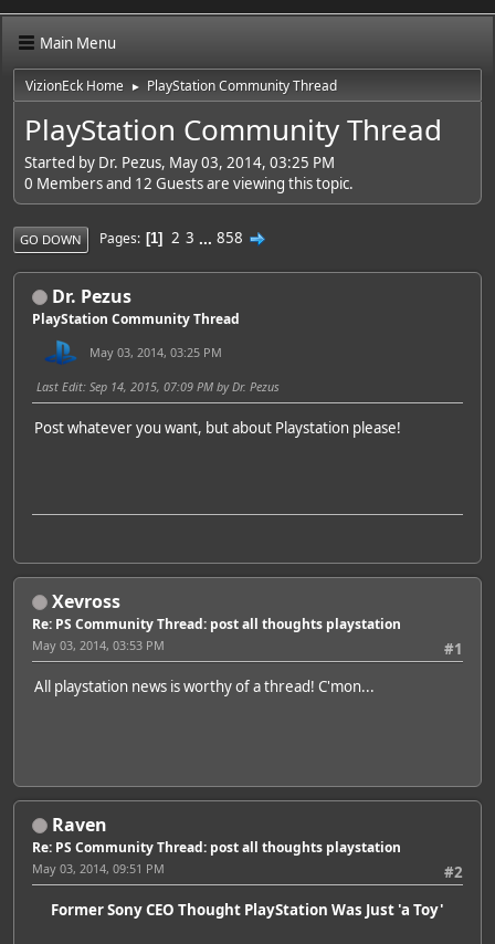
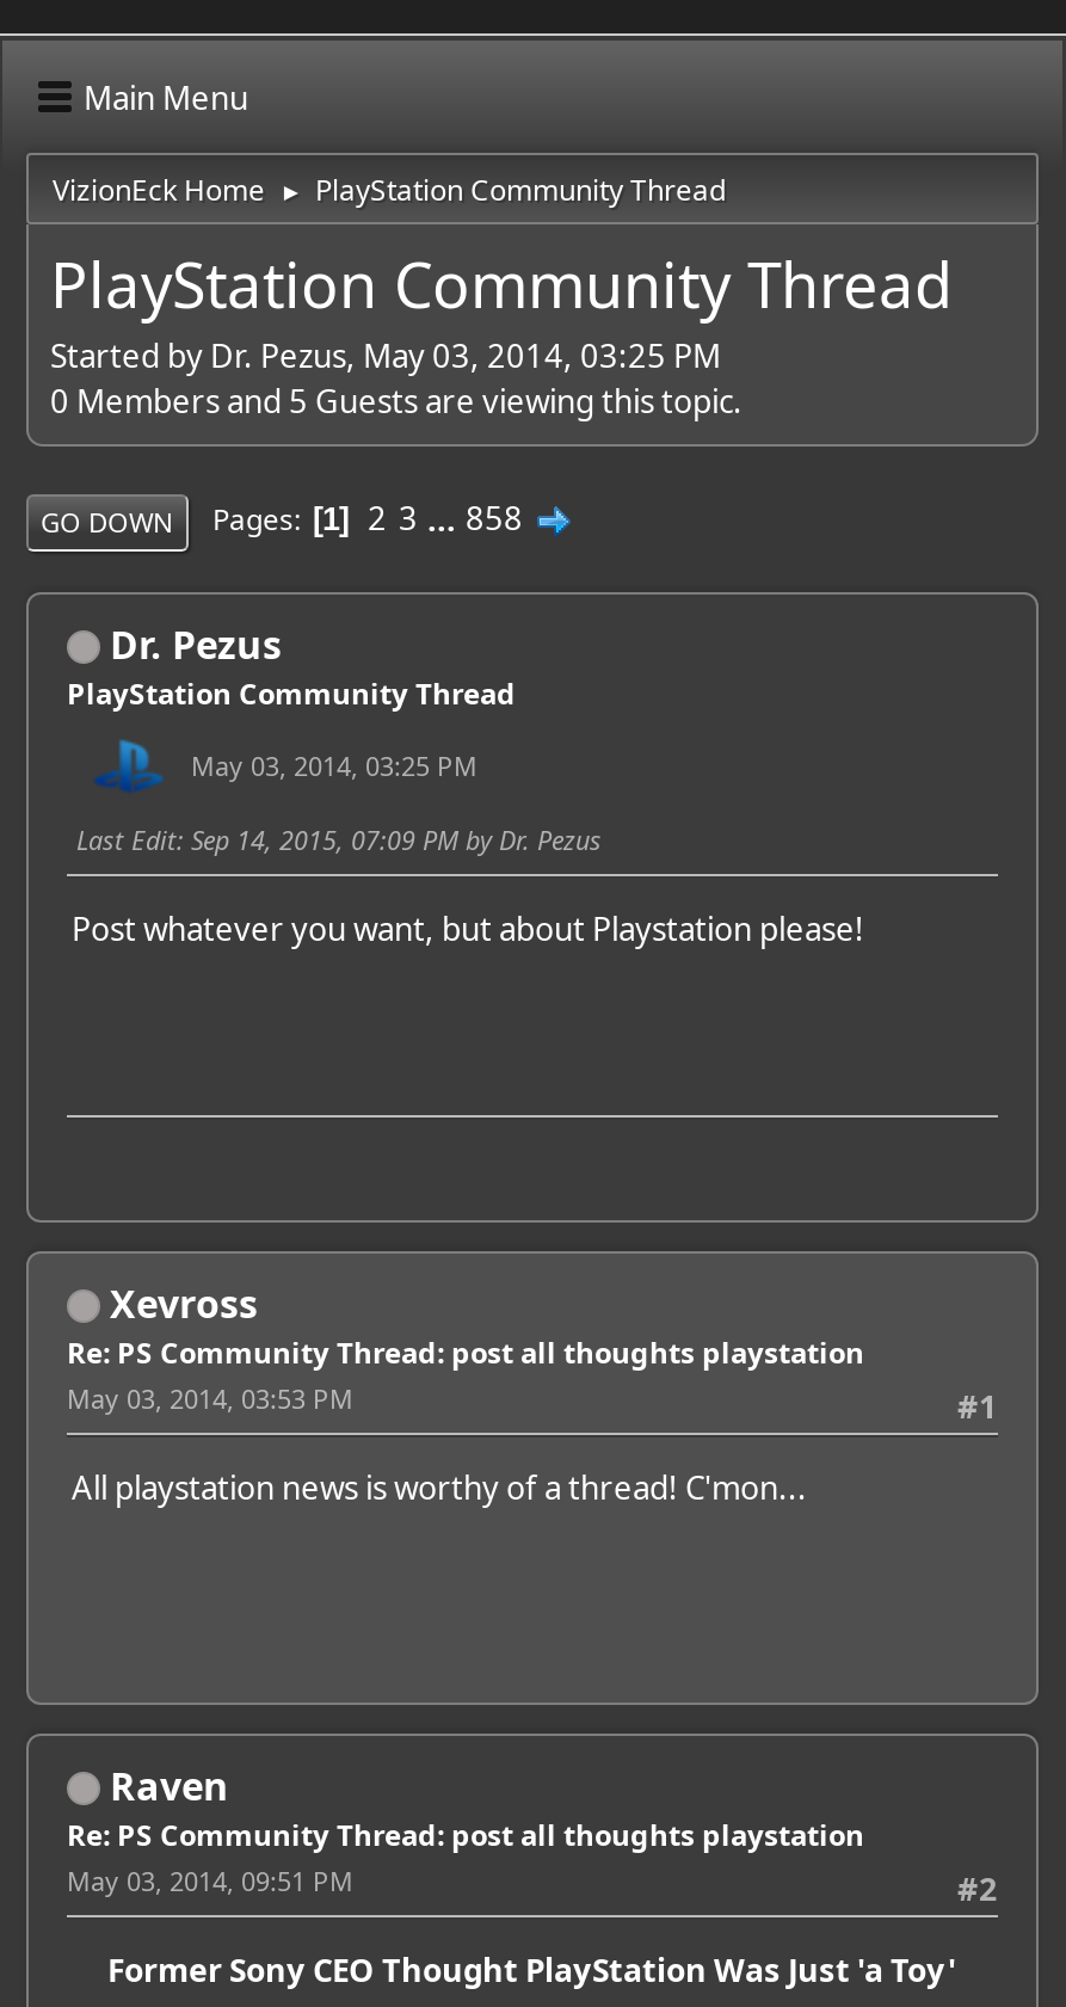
- 0 Members and 12 Guests are viewing this topic.
+ 0 Members and 5 Guests are viewing this topic.
